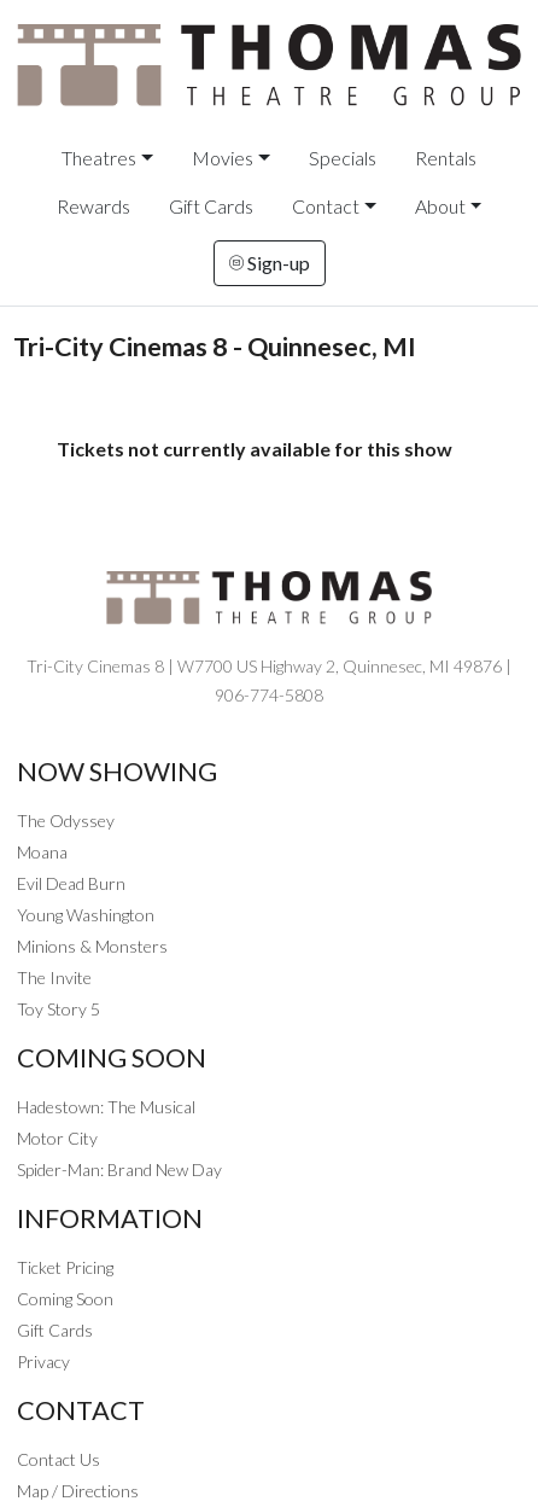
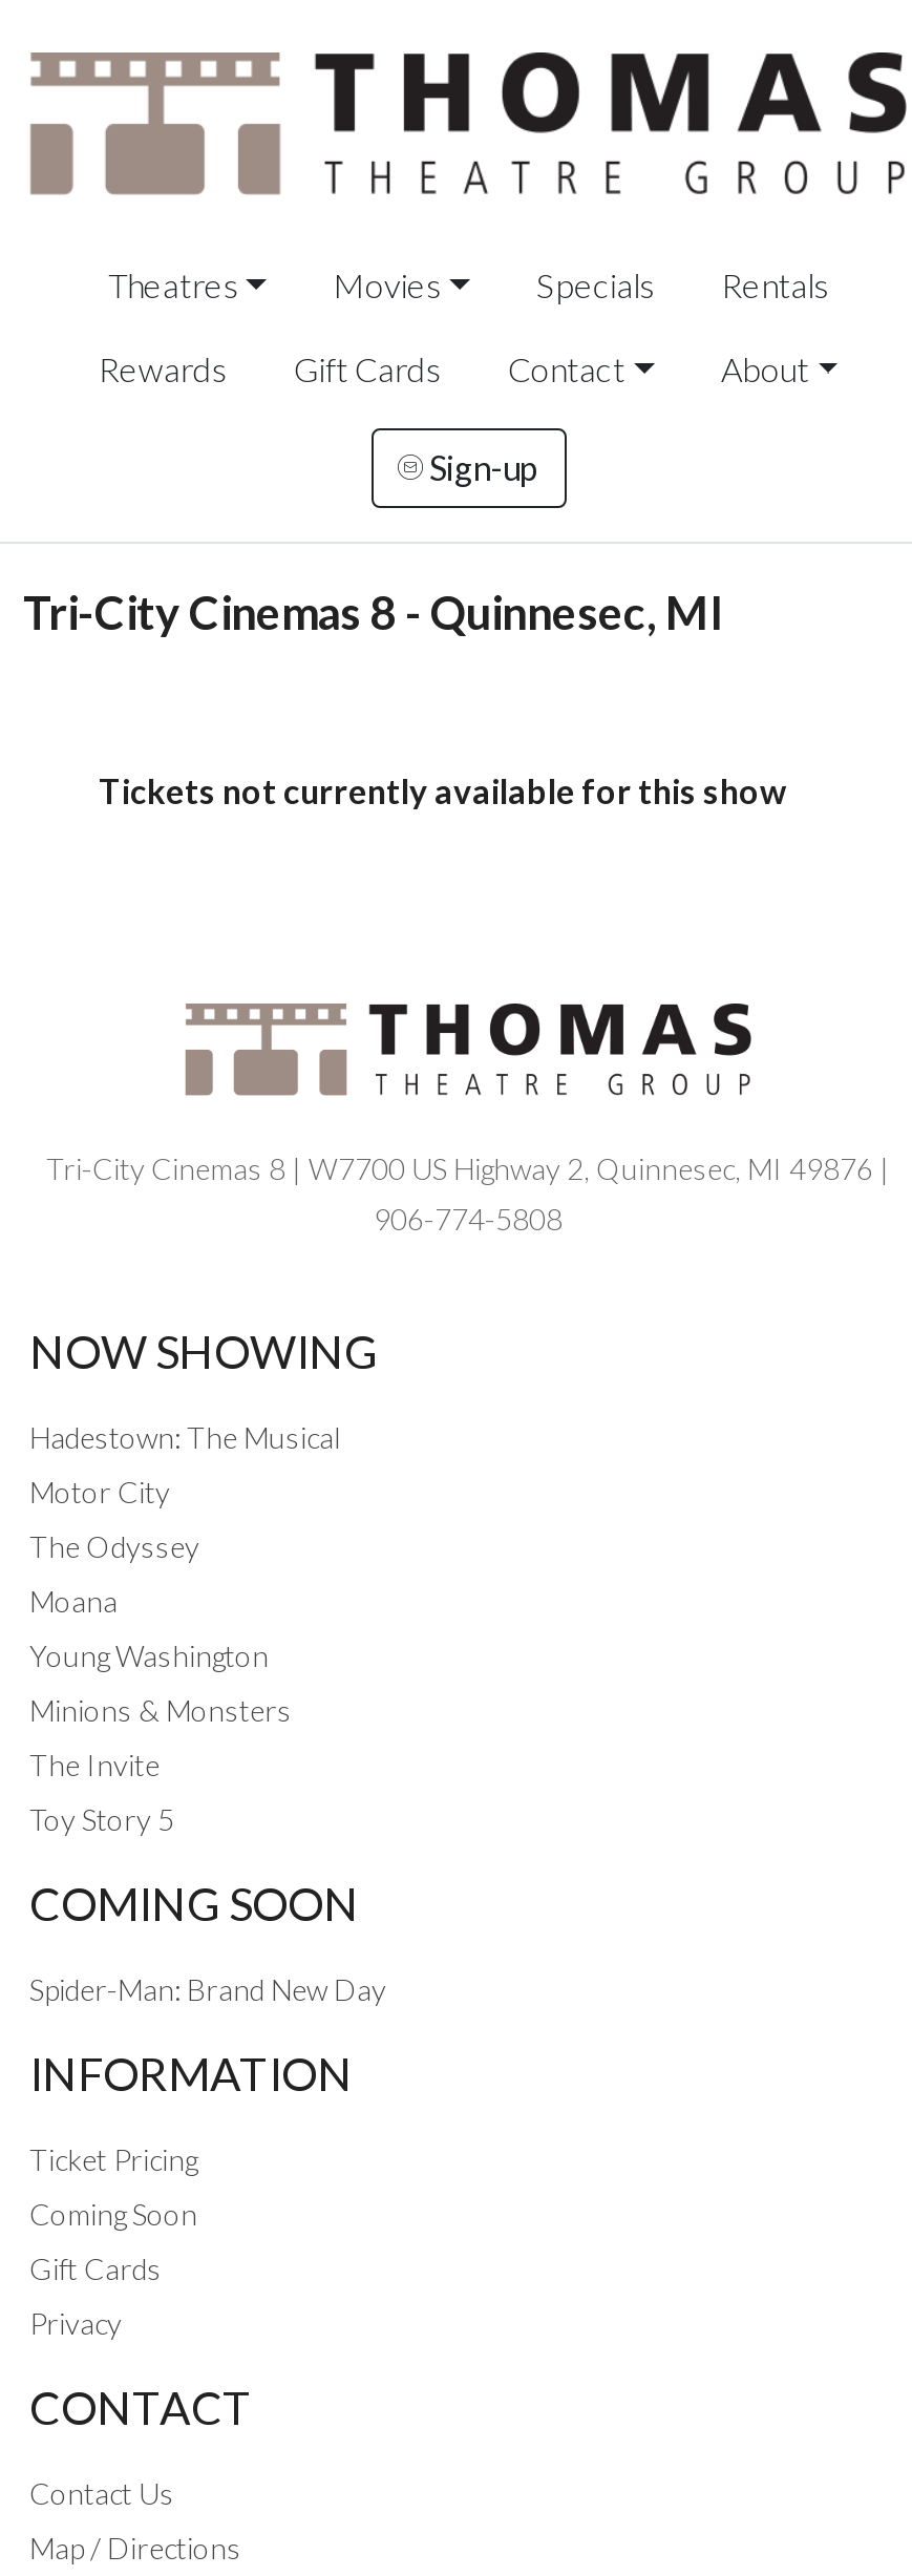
moved down: The Odyssey | Moana

- Evil Dead Burn

moved down: Young Washington | Minions & Monsters | The Invite | Toy Story 5 | COMING SOON

moved up: Hadestown: The Musical | Motor City
